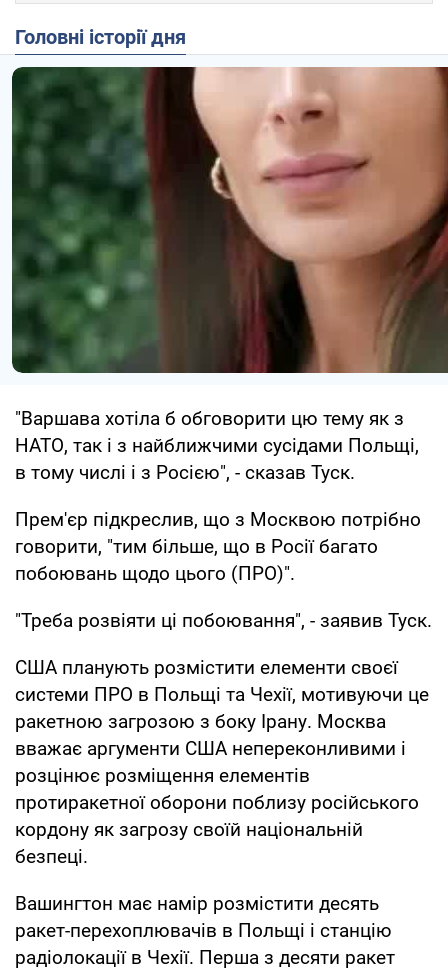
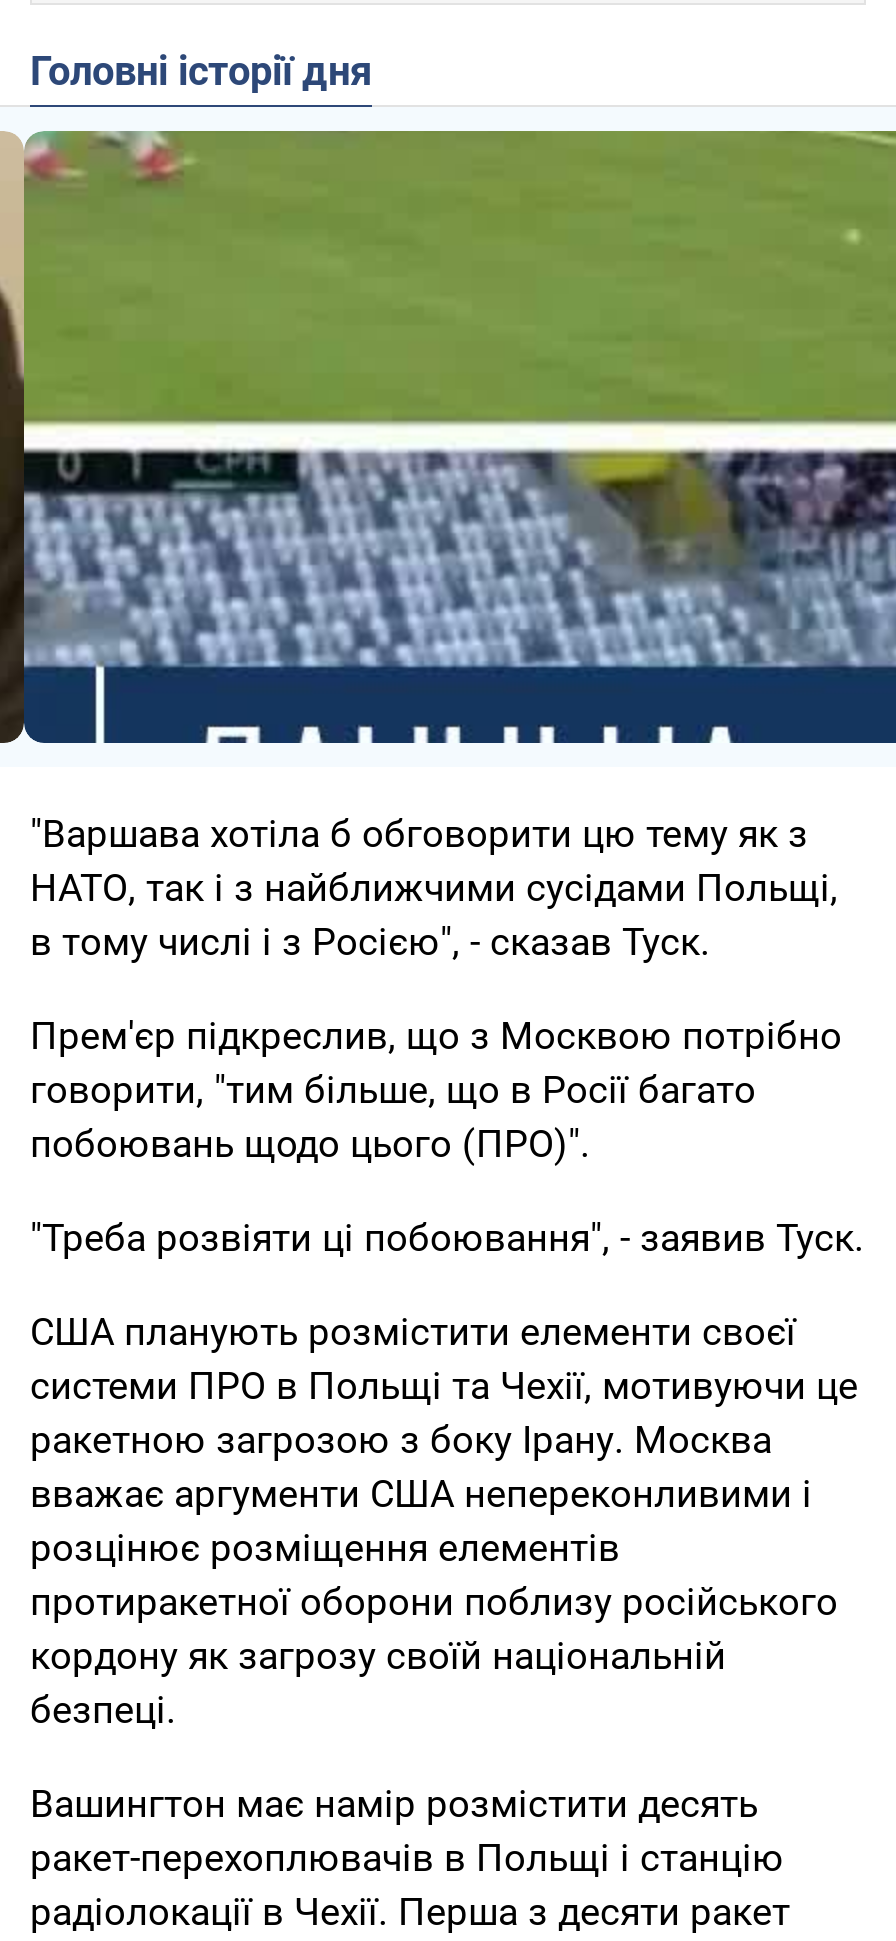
- [image]
+ [image]
